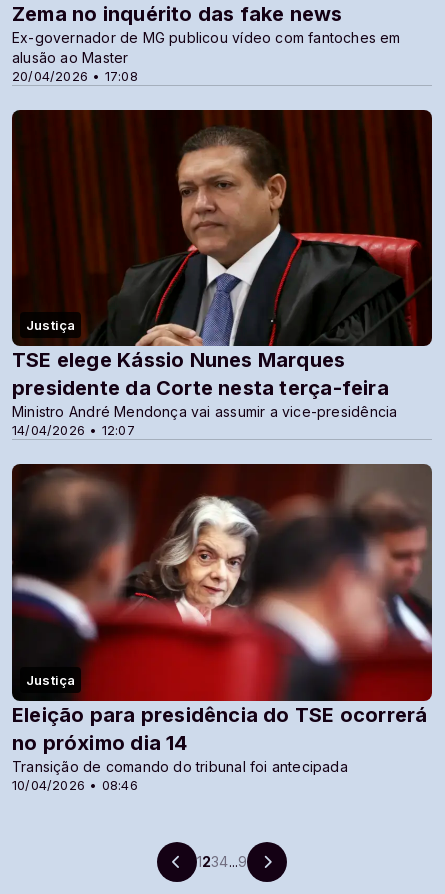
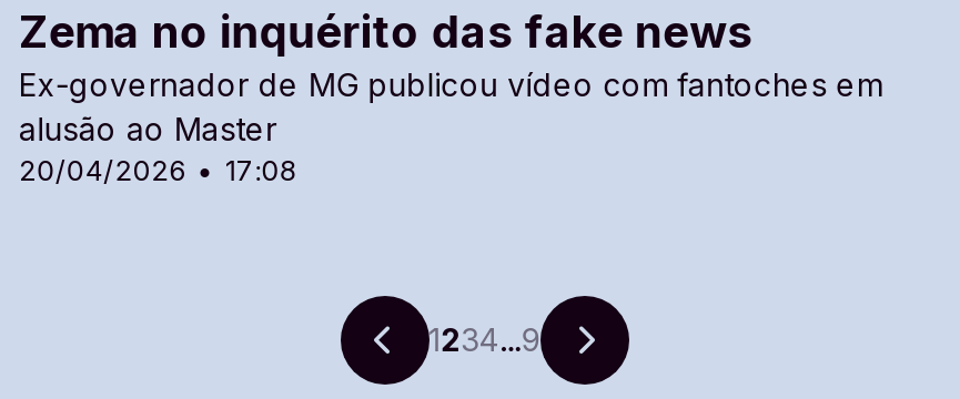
- [image]
- Justiça

- TSE elege Kássio Nunes Marques
- presidente da Corte nesta terça-feira
- Ministro André Mendonça vai assumir a vice-presidência

- 14/04/2026 • 12:07

- [image]
- Justiça

- Eleição para presidência do TSE ocorrerá
- no próximo dia 14
- Transição de comando do tribunal foi antecipada

- 10/04/2026 • 08:46
